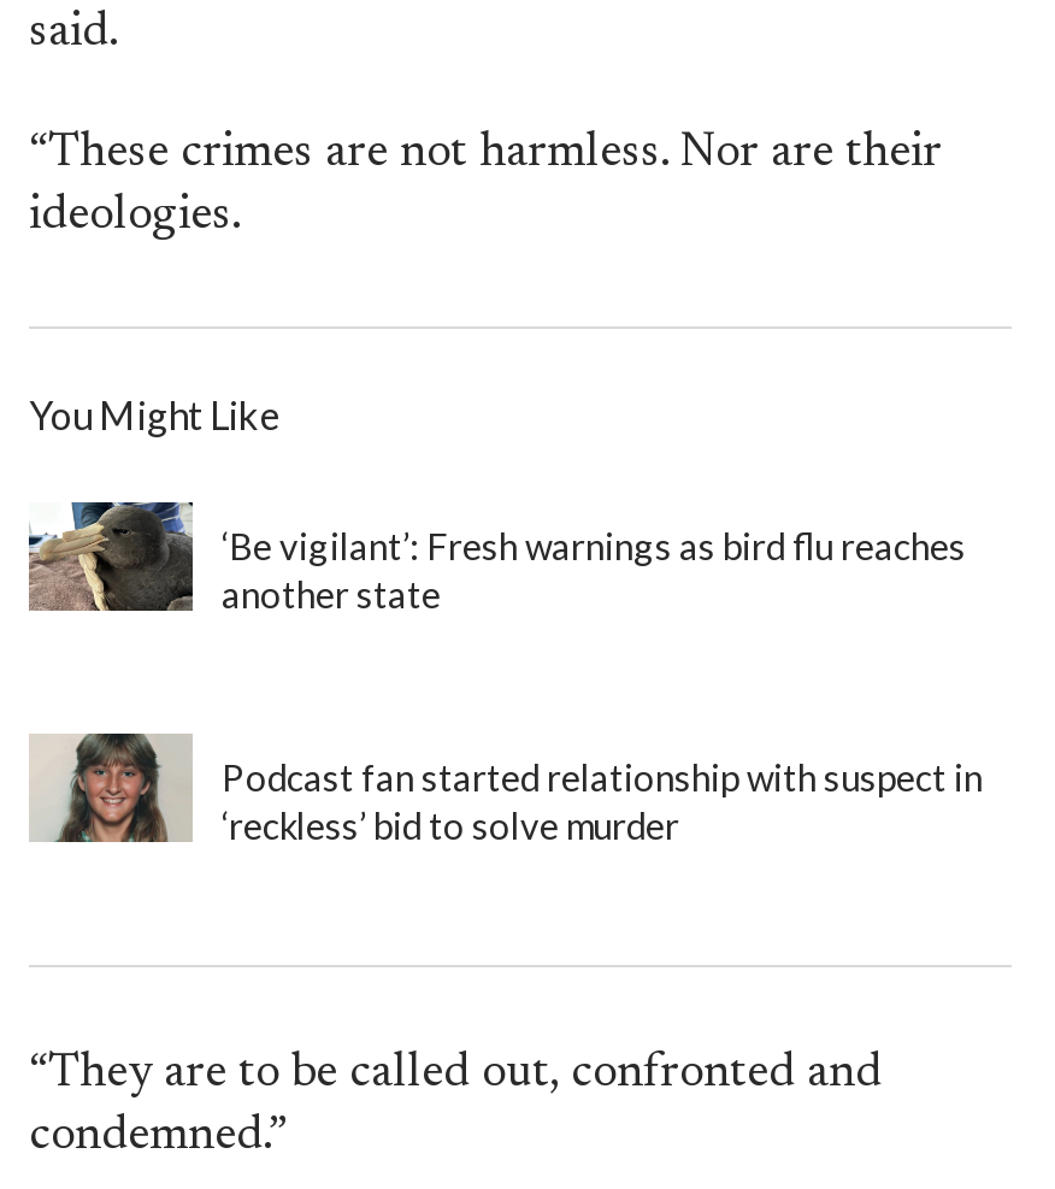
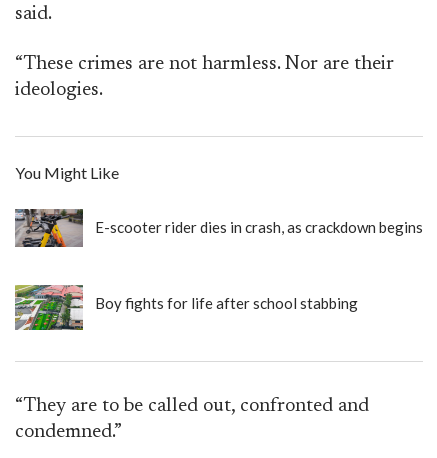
- [image]
- ‘Be vigilant’: Fresh warnings as bird flu reaches
- another state
+ [image]
+ E-scooter rider dies in crash, as crackdown begins

- [image]
- Podcast fan started relationship with suspect in
- ‘reckless’ bid to solve murder
+ [image]
+ Boy fights for life after school stabbing
